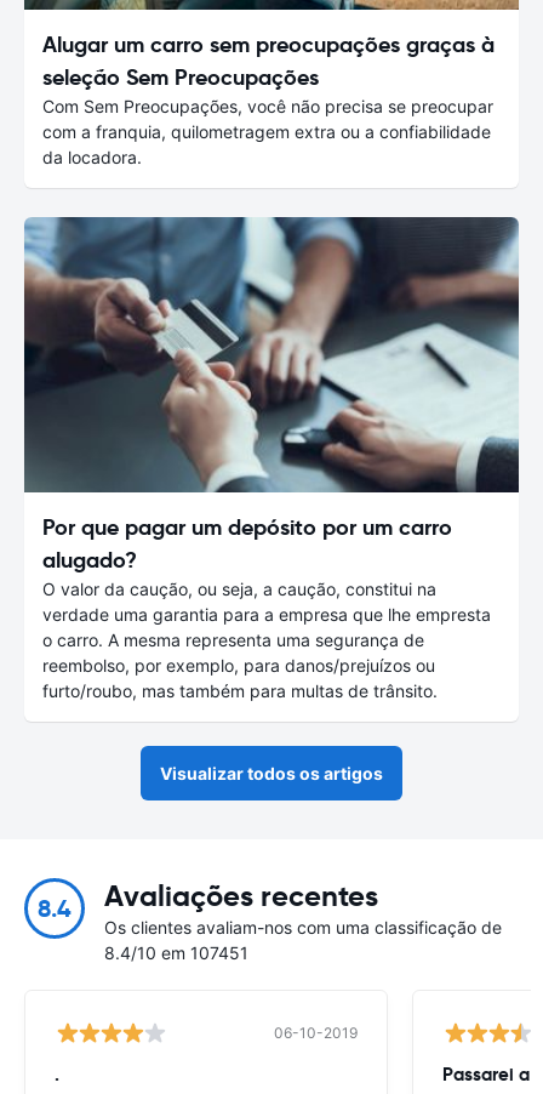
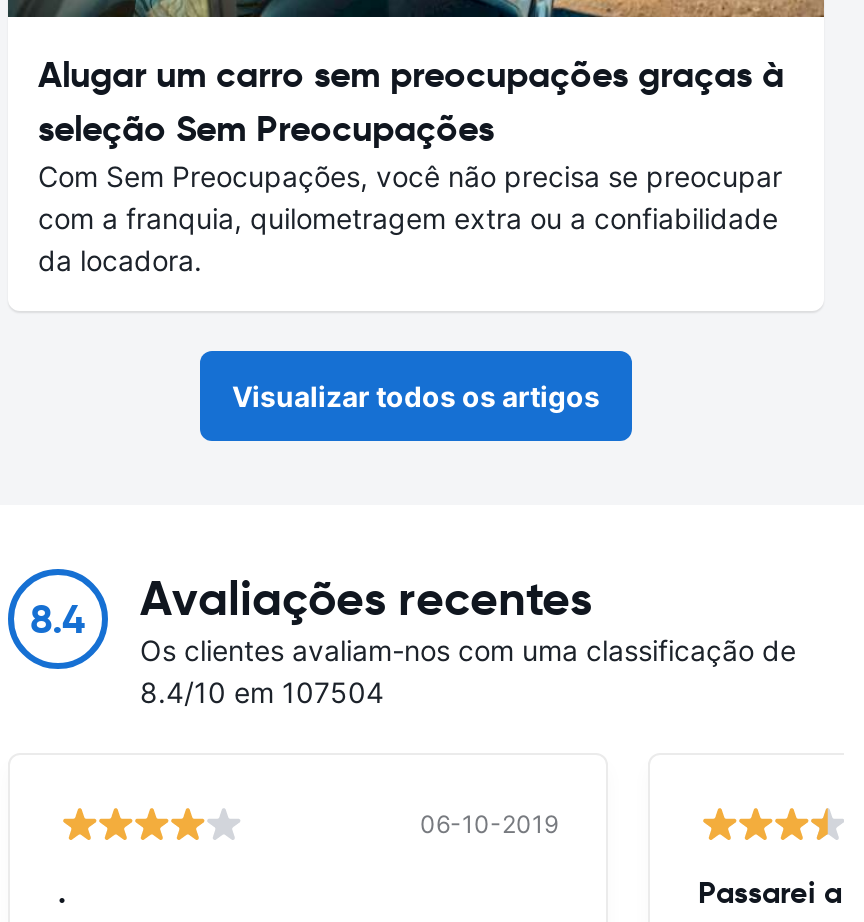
- [image]
- Por que pagar um depósito por um carro
- alugado?
- O valor da caução, ou seja, a caução, constitui na
- verdade uma garantia para a empresa que lhe empresta
- o carro. A mesma representa uma segurança de
- reembolso, por exemplo, para danos/prejuízos ou
- furto/roubo, mas também para multas de trânsito.

- 8.4/10 em 107451
+ 8.4/10 em 107504
